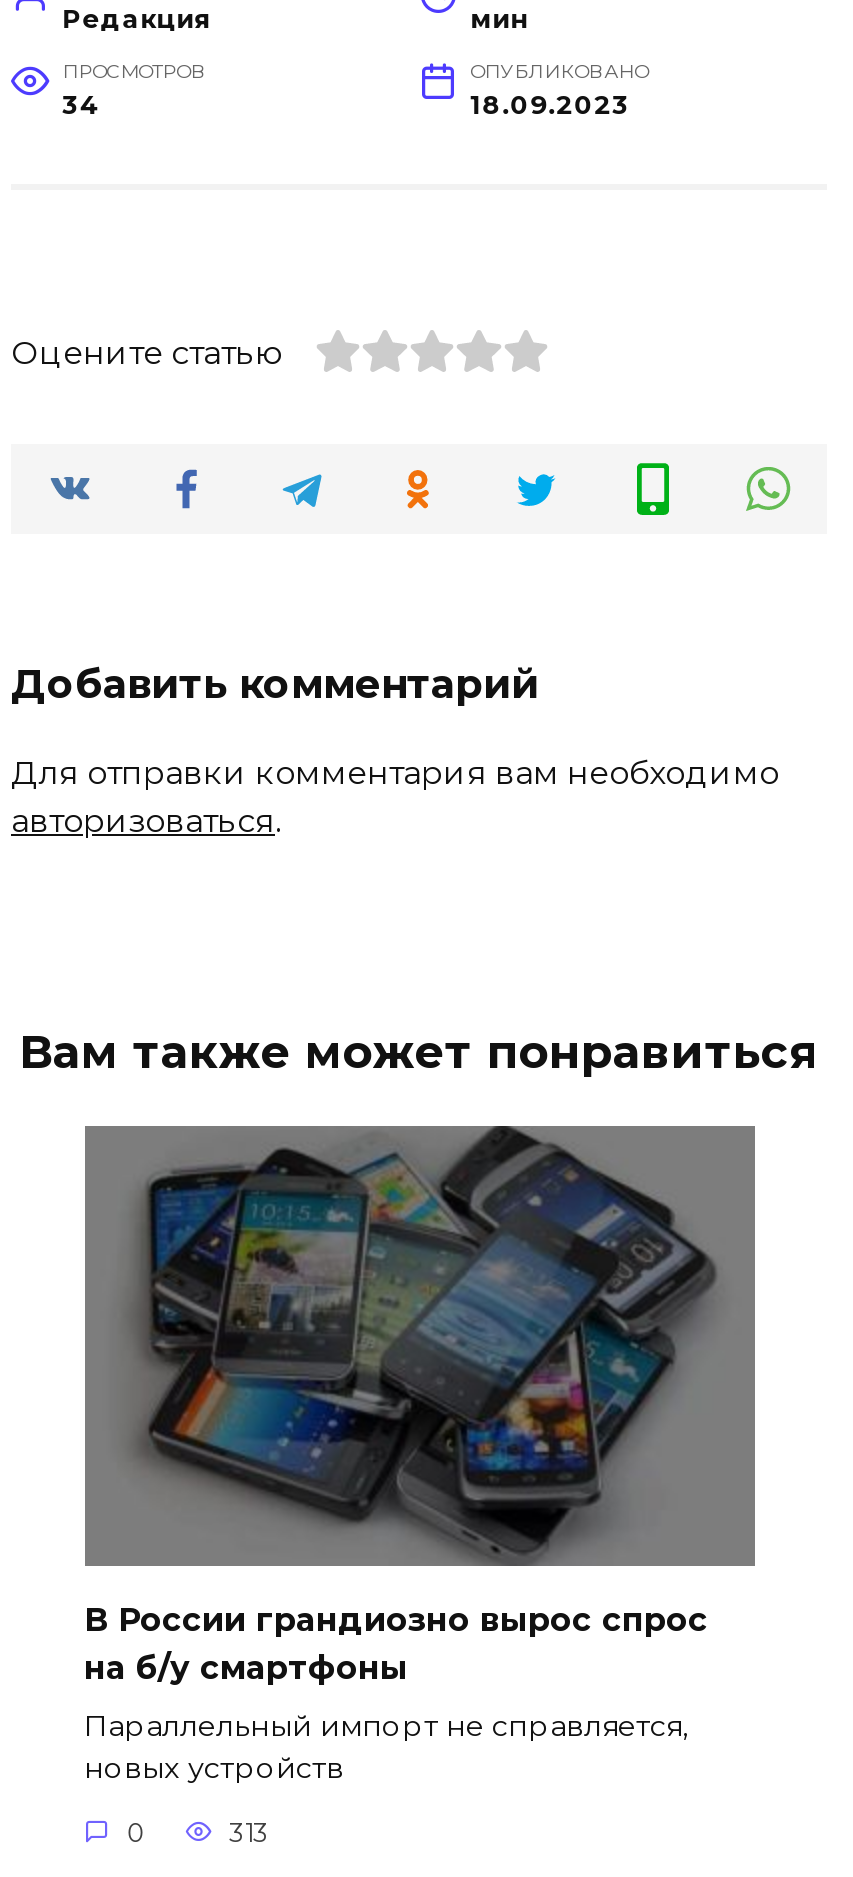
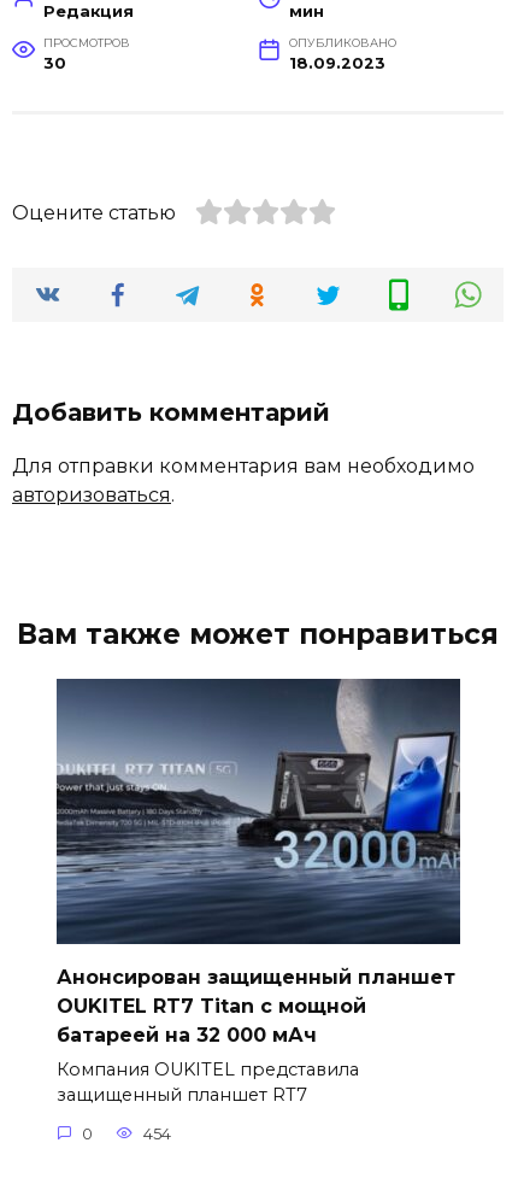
- 34
+ 30

- [image]
- В России грандиозно вырос спрос
- на б/у смартфоны
+ [image]
+ Анонсирован защищенный планшет
+ OUKITEL RT7 Titan с мощной
+ батареей на 32 000 мАч

- Параллельный импорт не справляется,
- новых устройств
+ Компания OUKITEL представила
+ защищенный планшет RT7

- 313
+ 454
